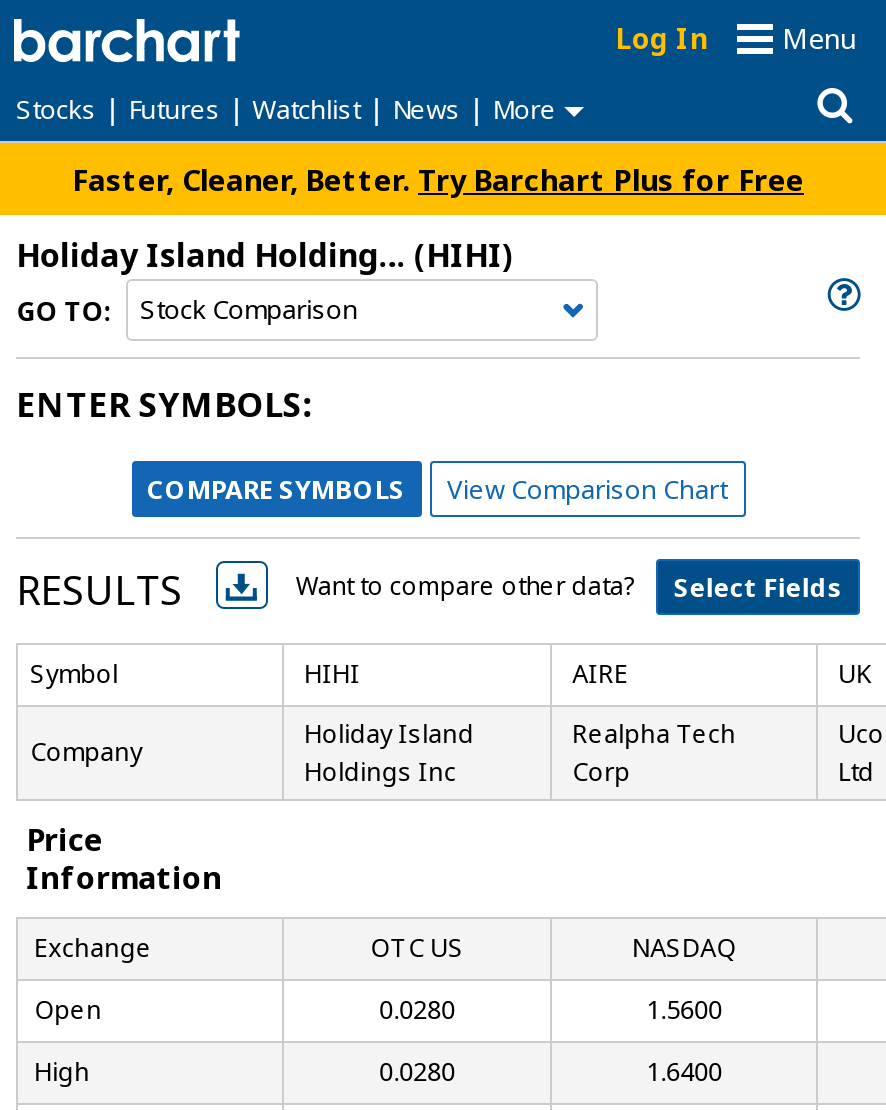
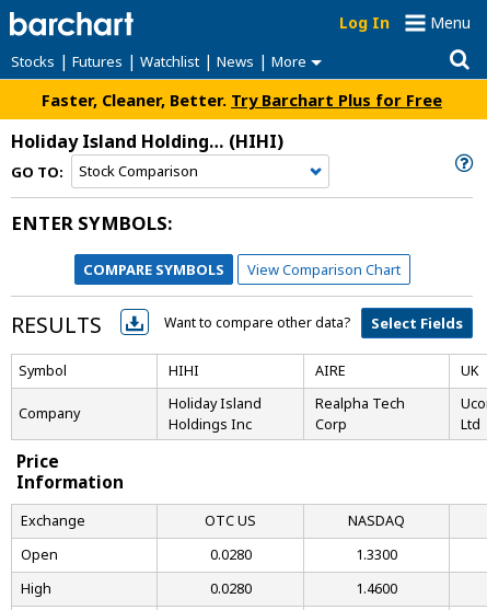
- 1.5600
+ 1.3300

- 1.6400
+ 1.4600
